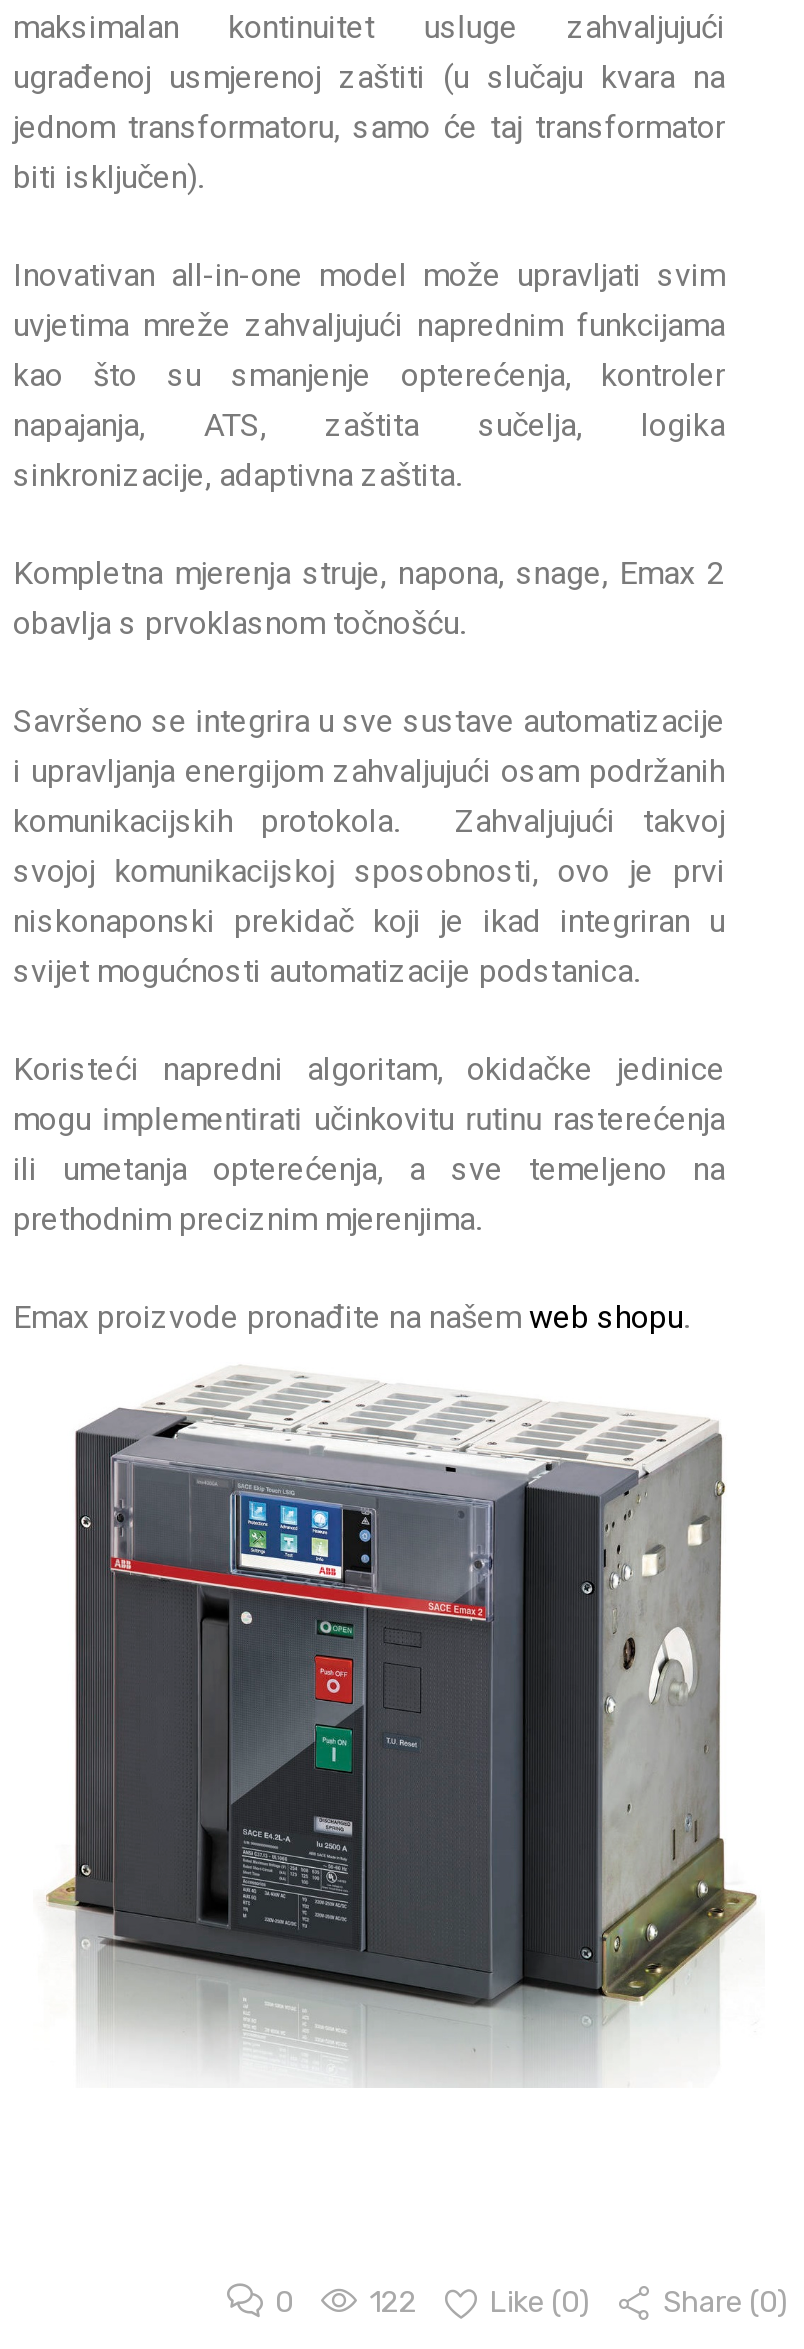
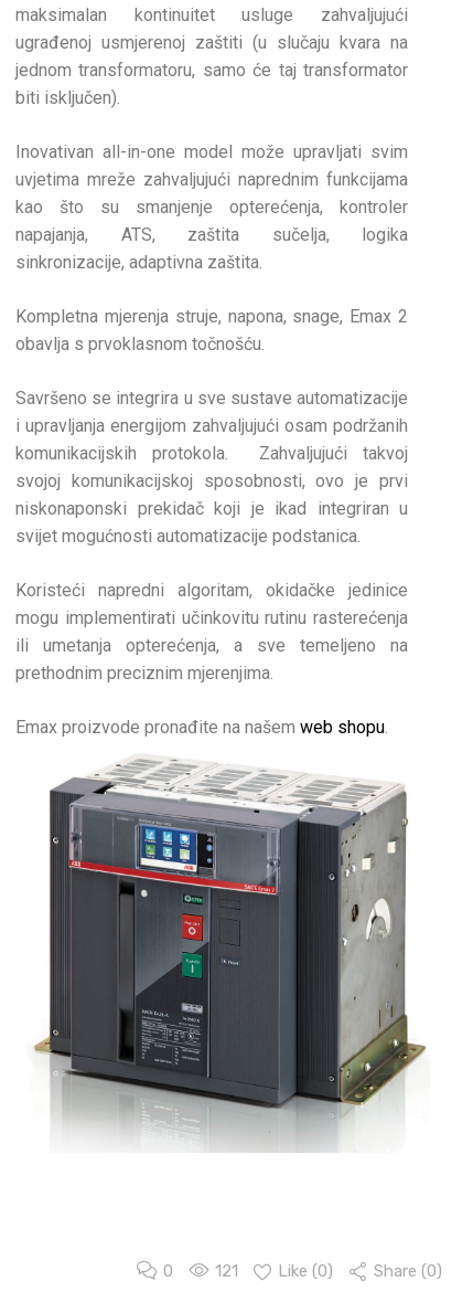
- 122 Like (0)
+ 121 Like (0)
